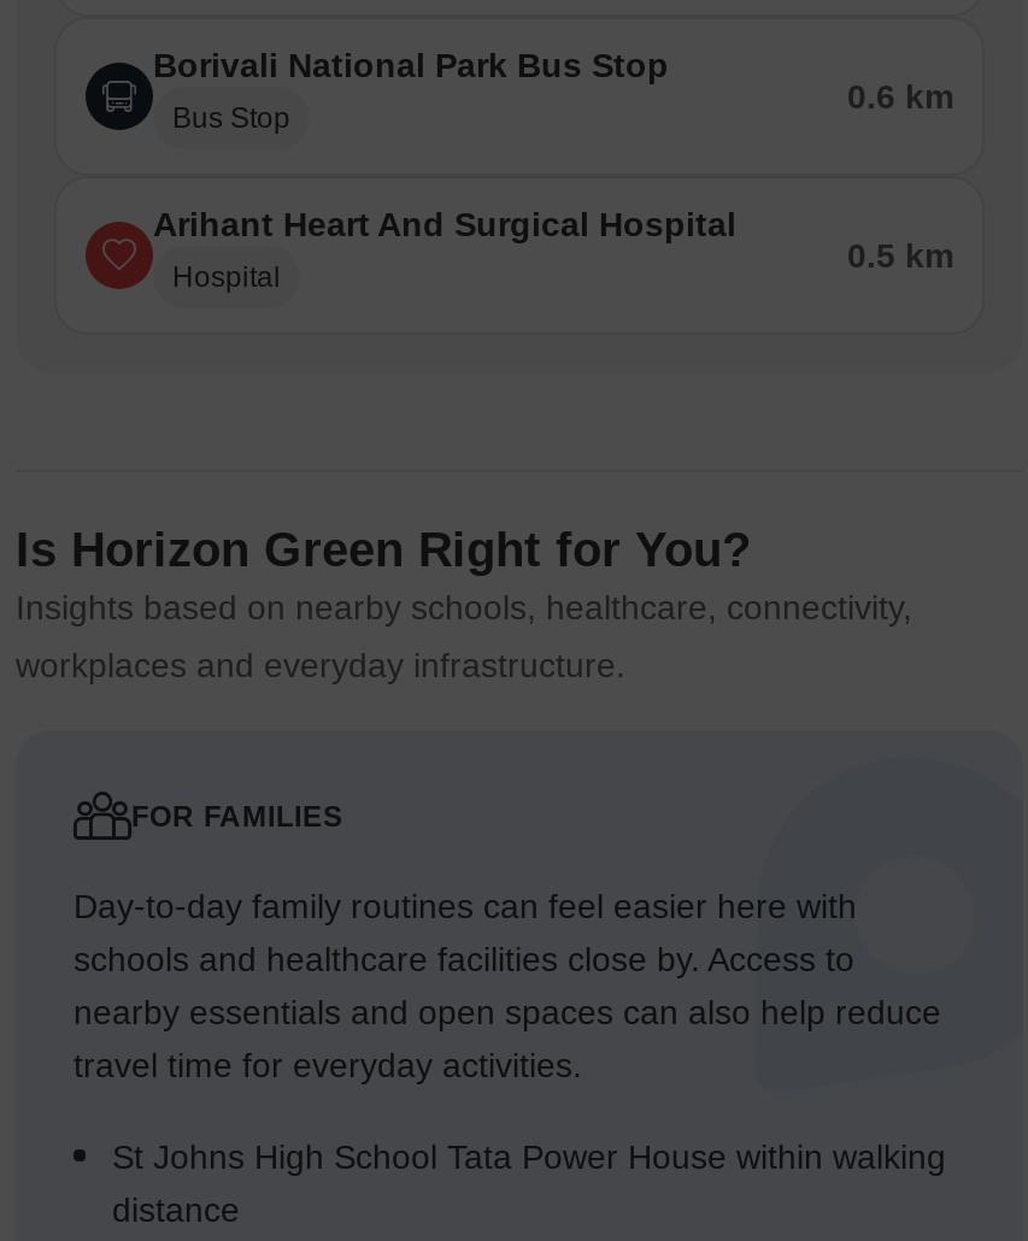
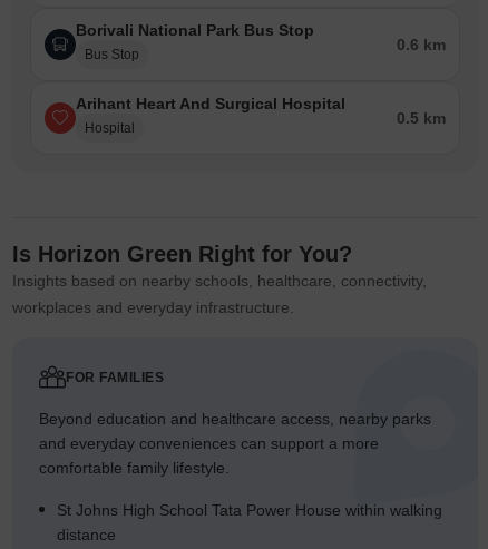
- Day-to-day family routines can feel easier here with
- schools and healthcare facilities close by. Access to
- nearby essentials and open spaces can also help reduce
- travel time for everyday activities.
+ Beyond education and healthcare access, nearby parks
+ and everyday conveniences can support a more
+ comfortable family lifestyle.
